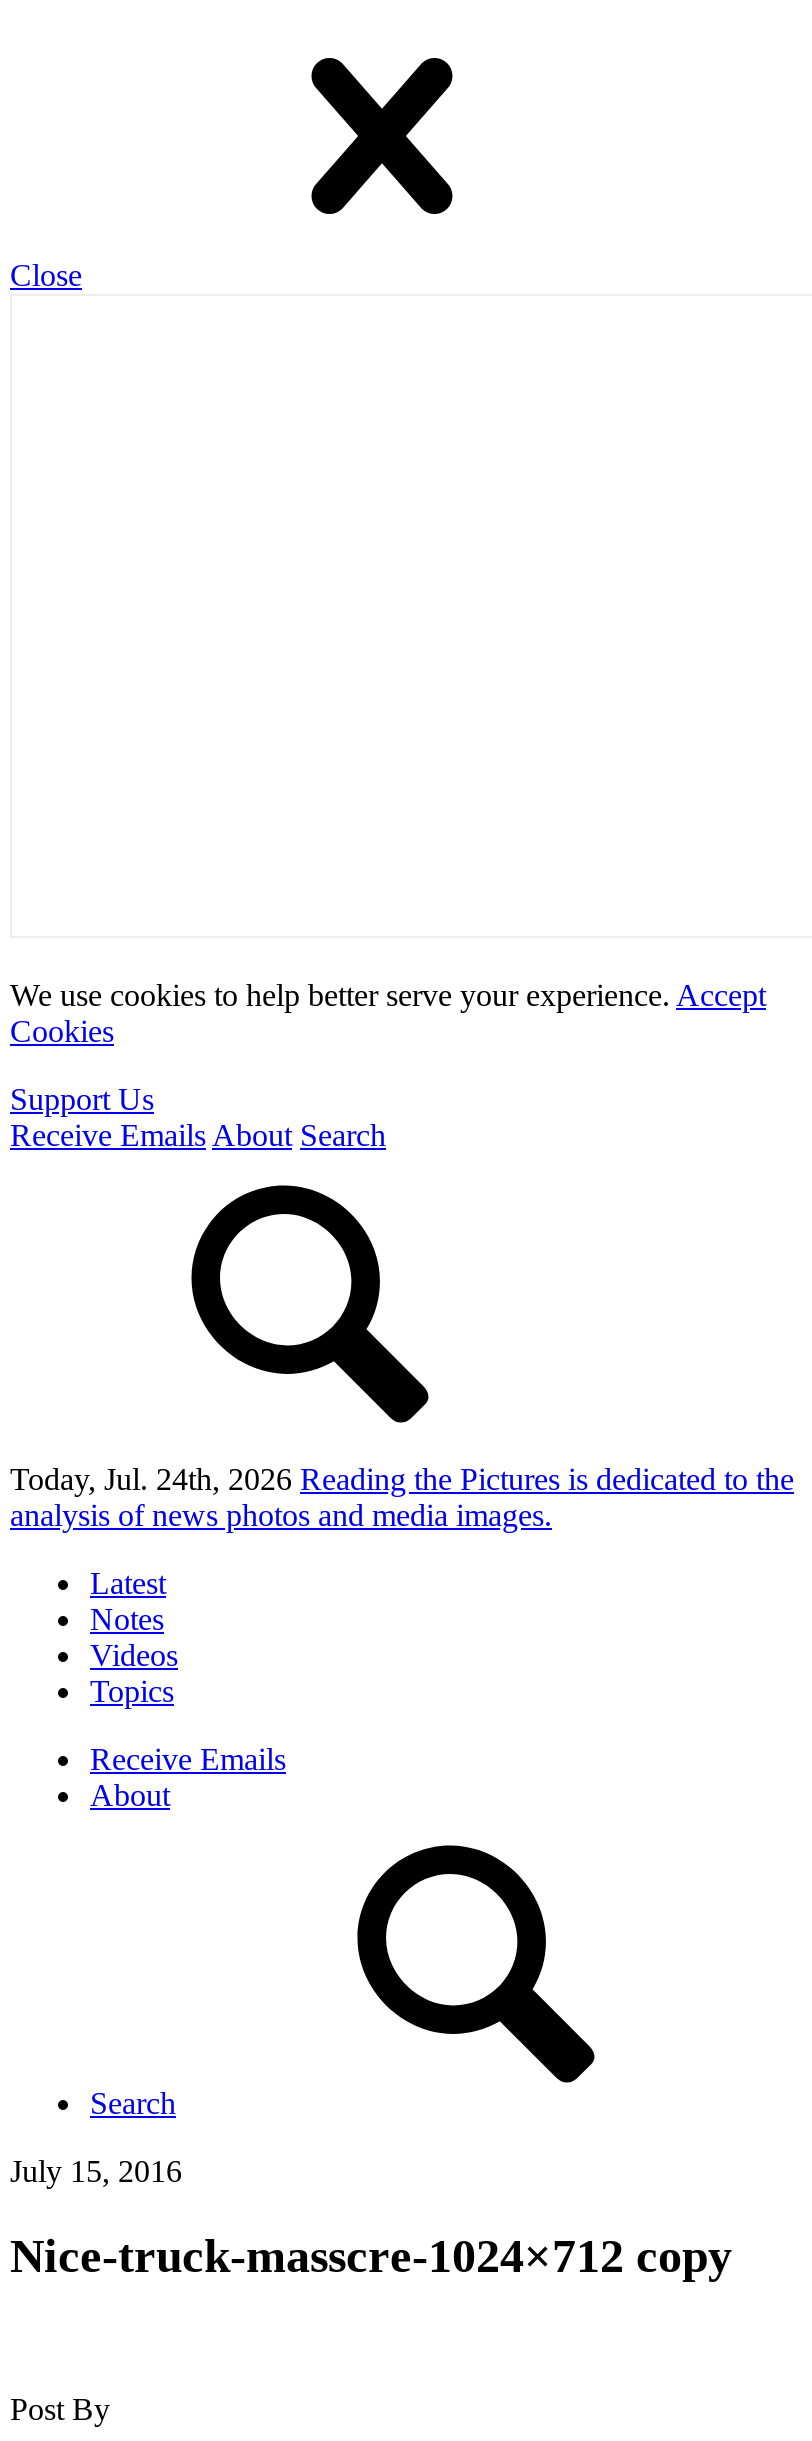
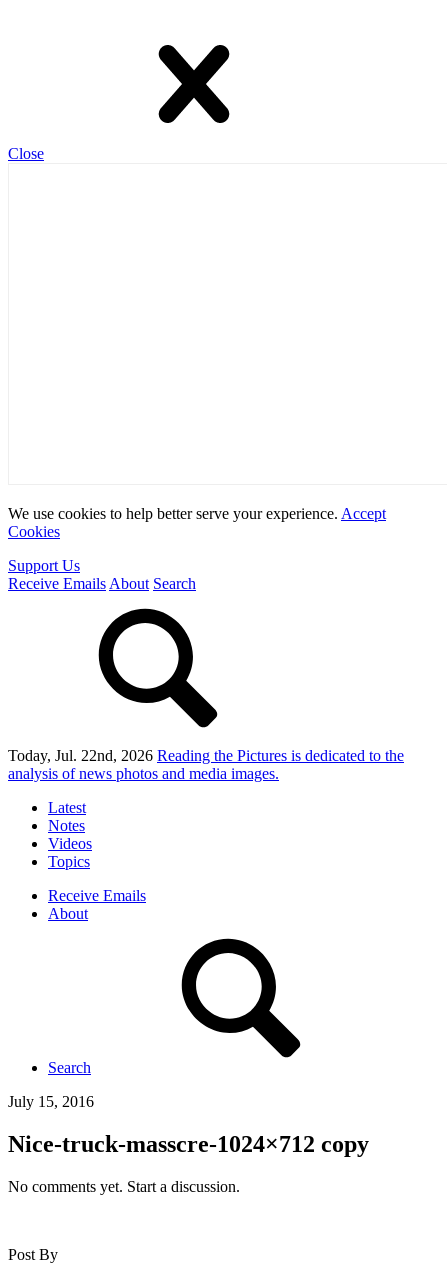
- Today, Jul. 24th, 2026 Reading the Pictures is dedicated to the
+ Today, Jul. 22nd, 2026 Reading the Pictures is dedicated to the

+ No comments yet. Start a discussion.
